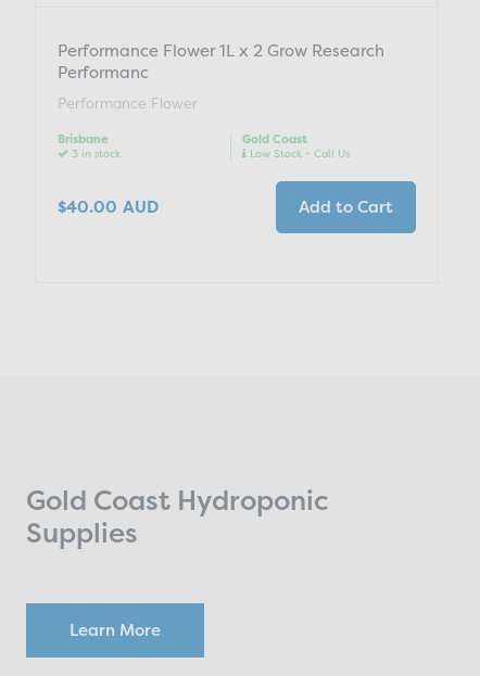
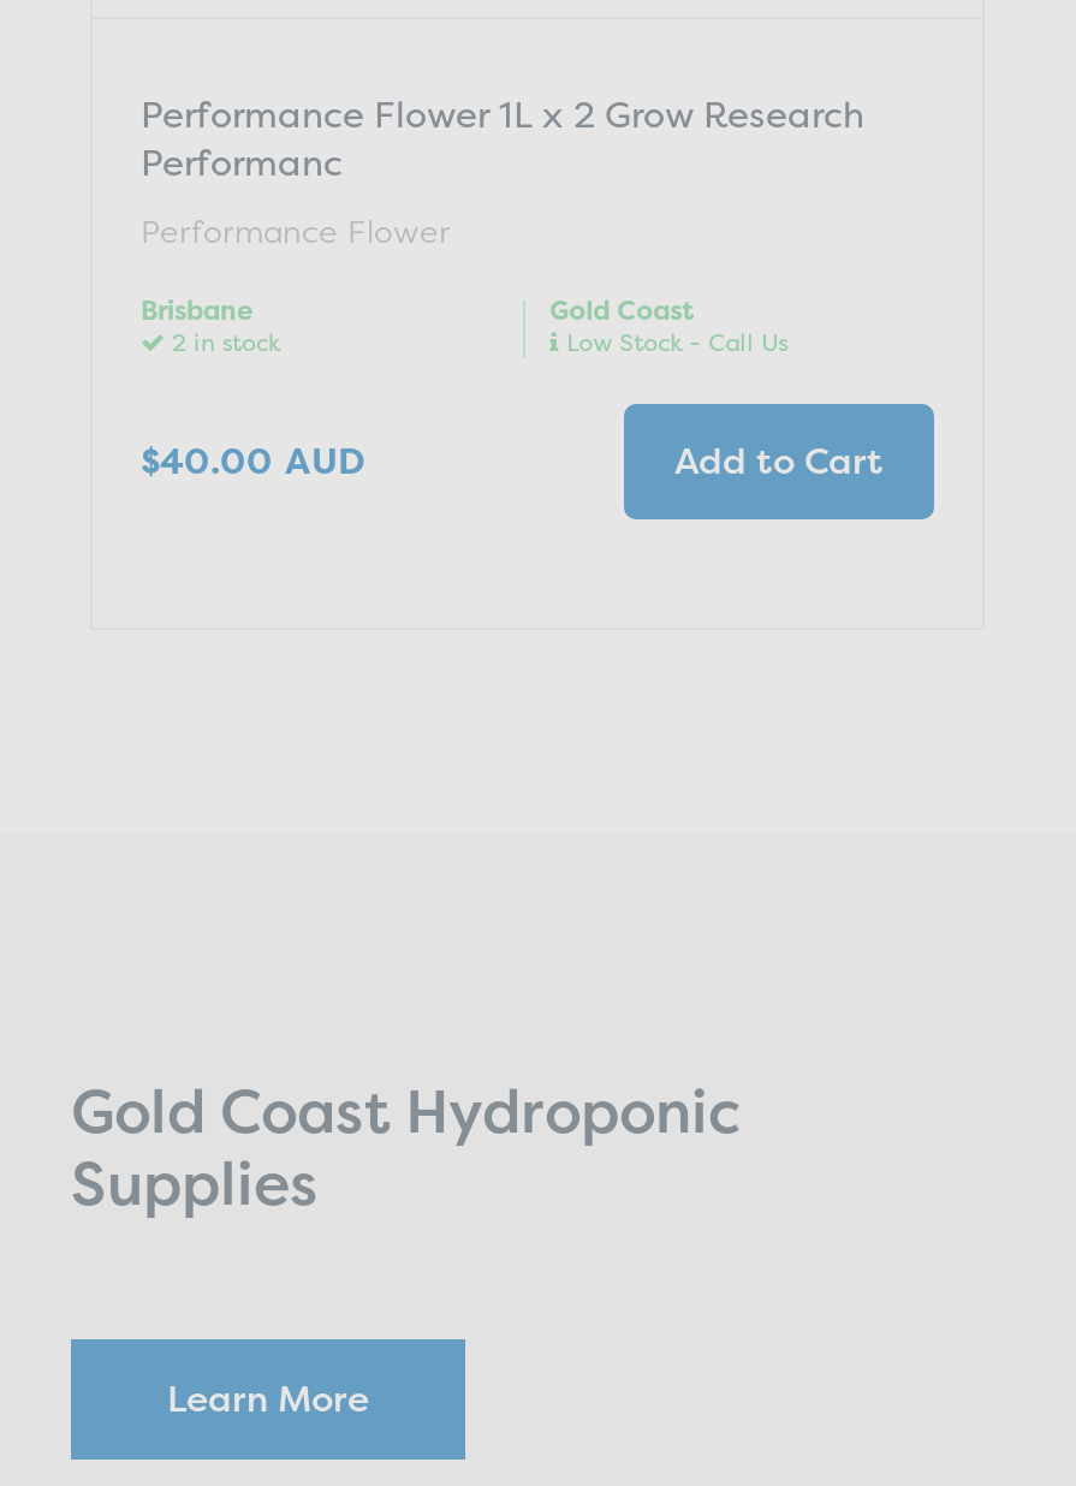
- 3 in stock
+ 2 in stock
